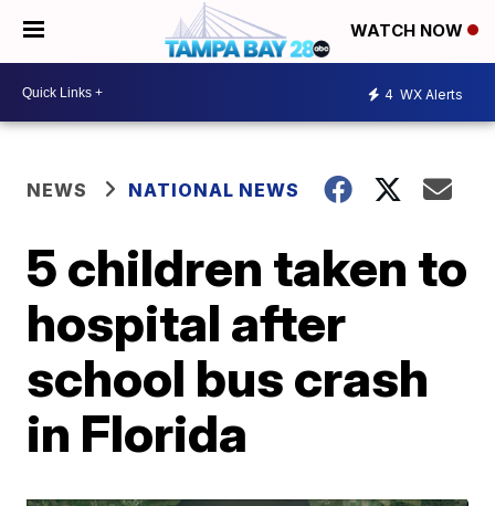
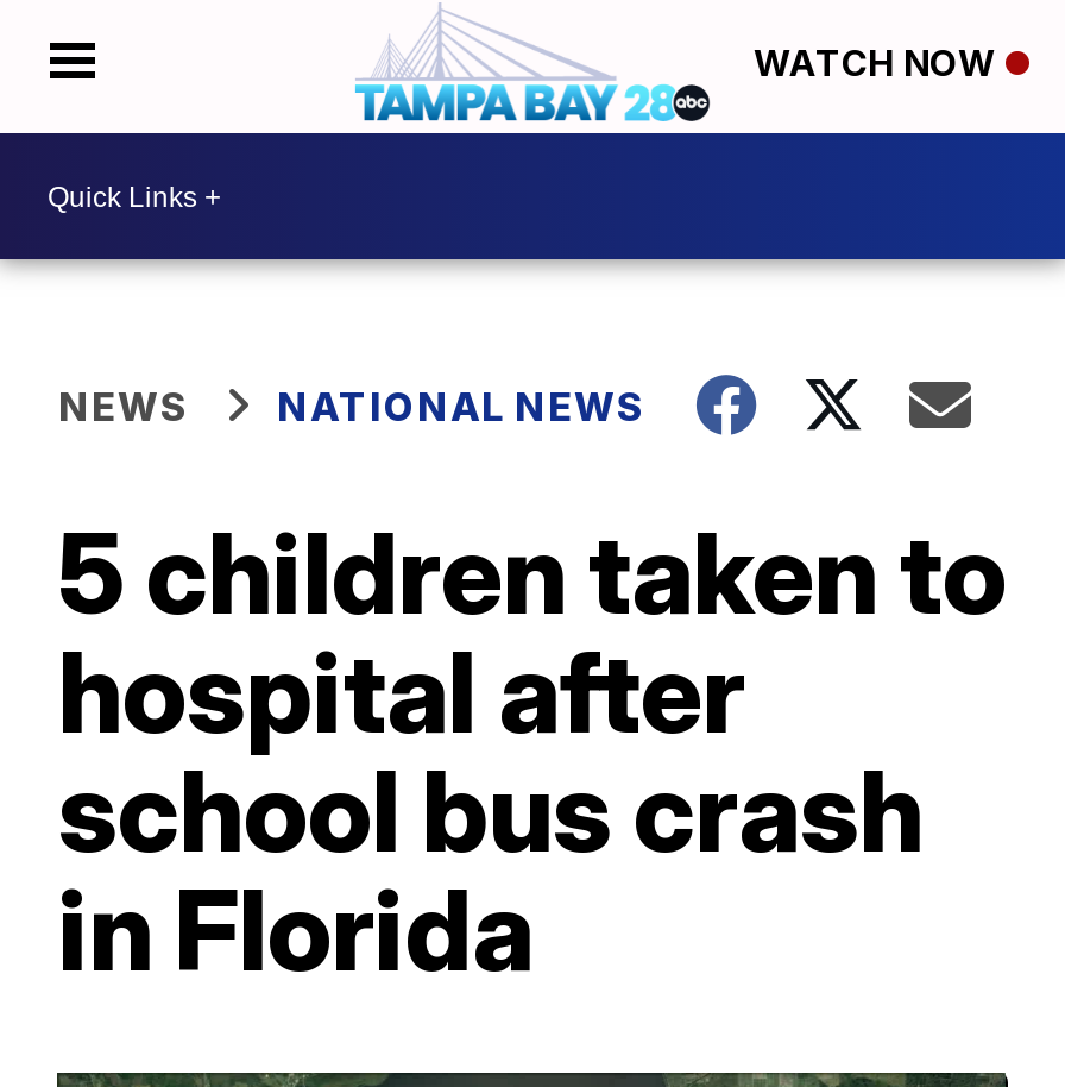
- 4 WX Alerts
